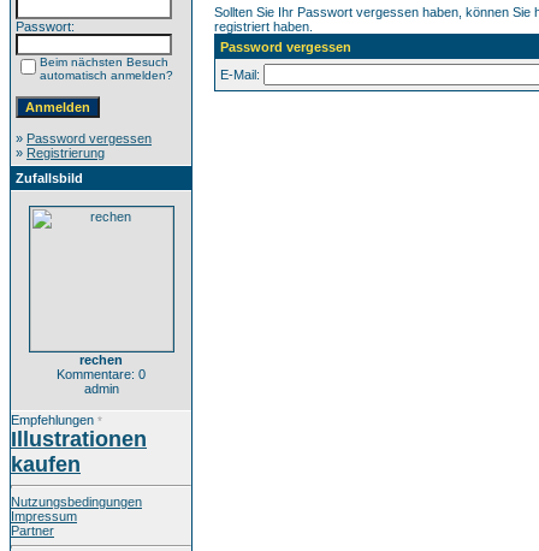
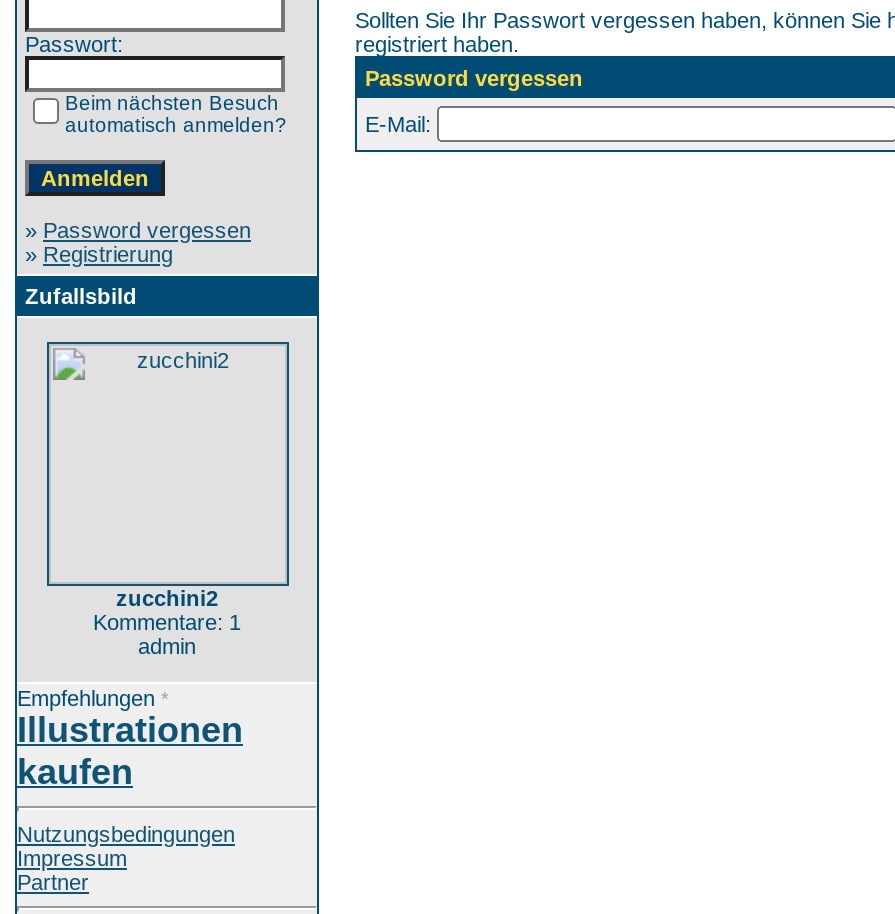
- rechen
- Kommentare: 0
+ zucchini2
+ Kommentare: 1
